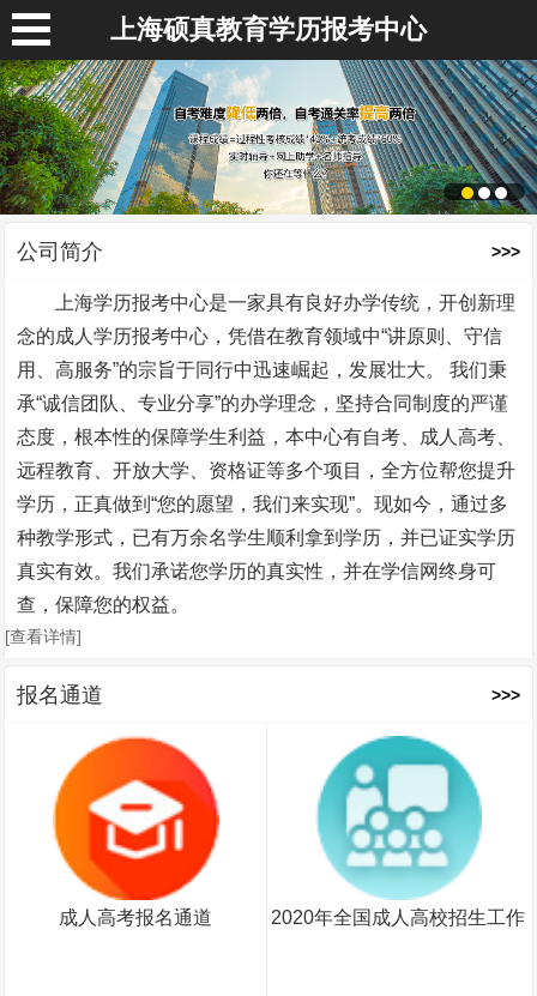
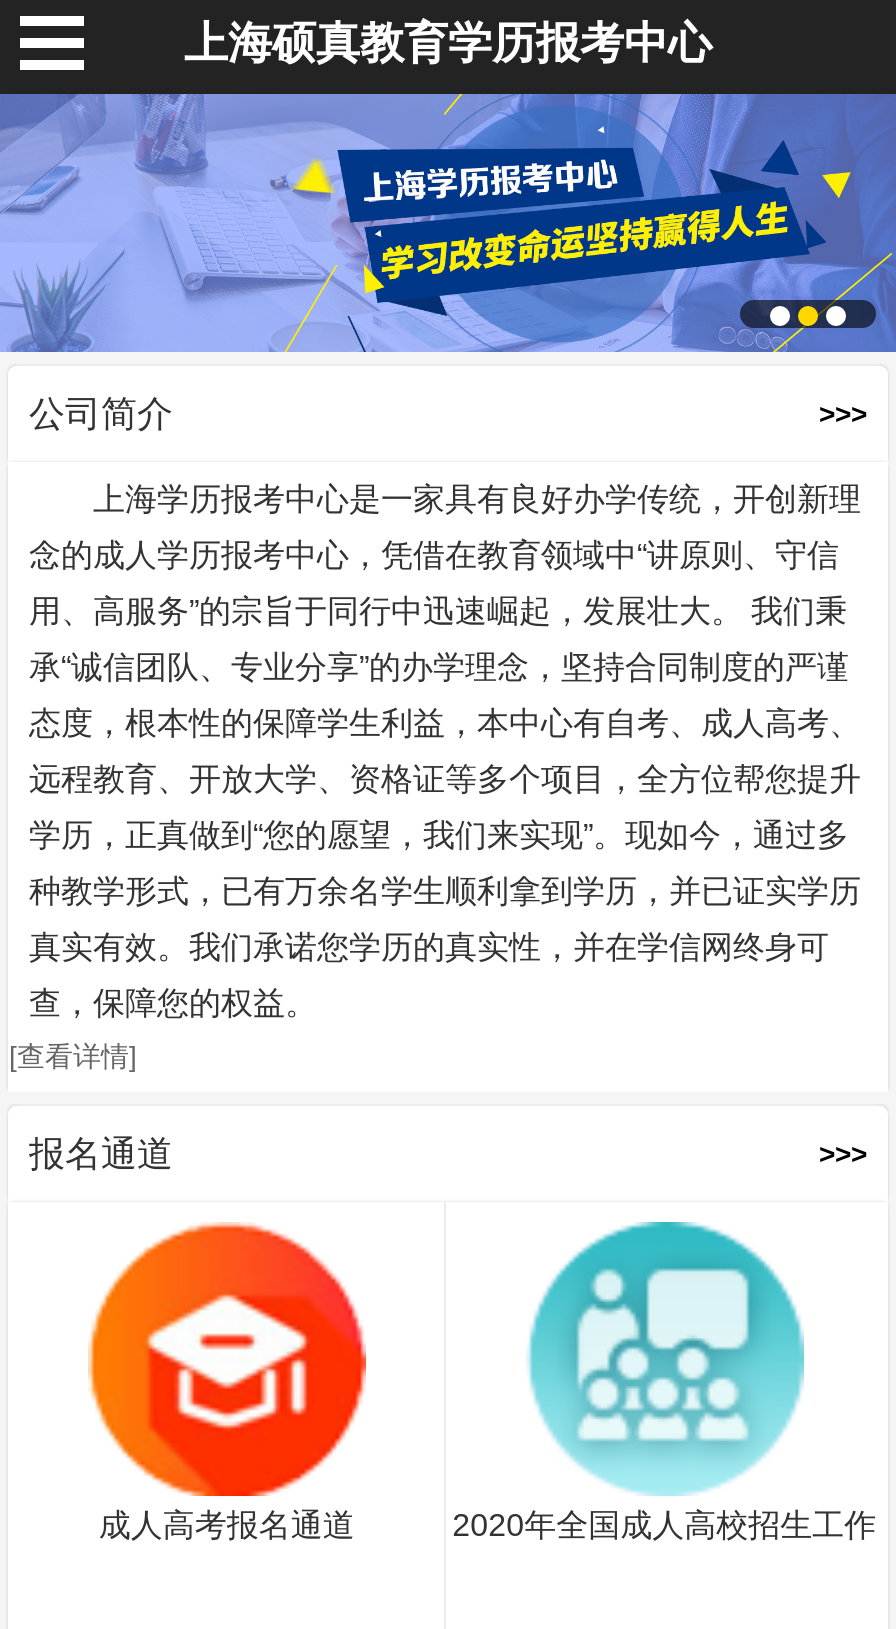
- [image]
+ [image]
